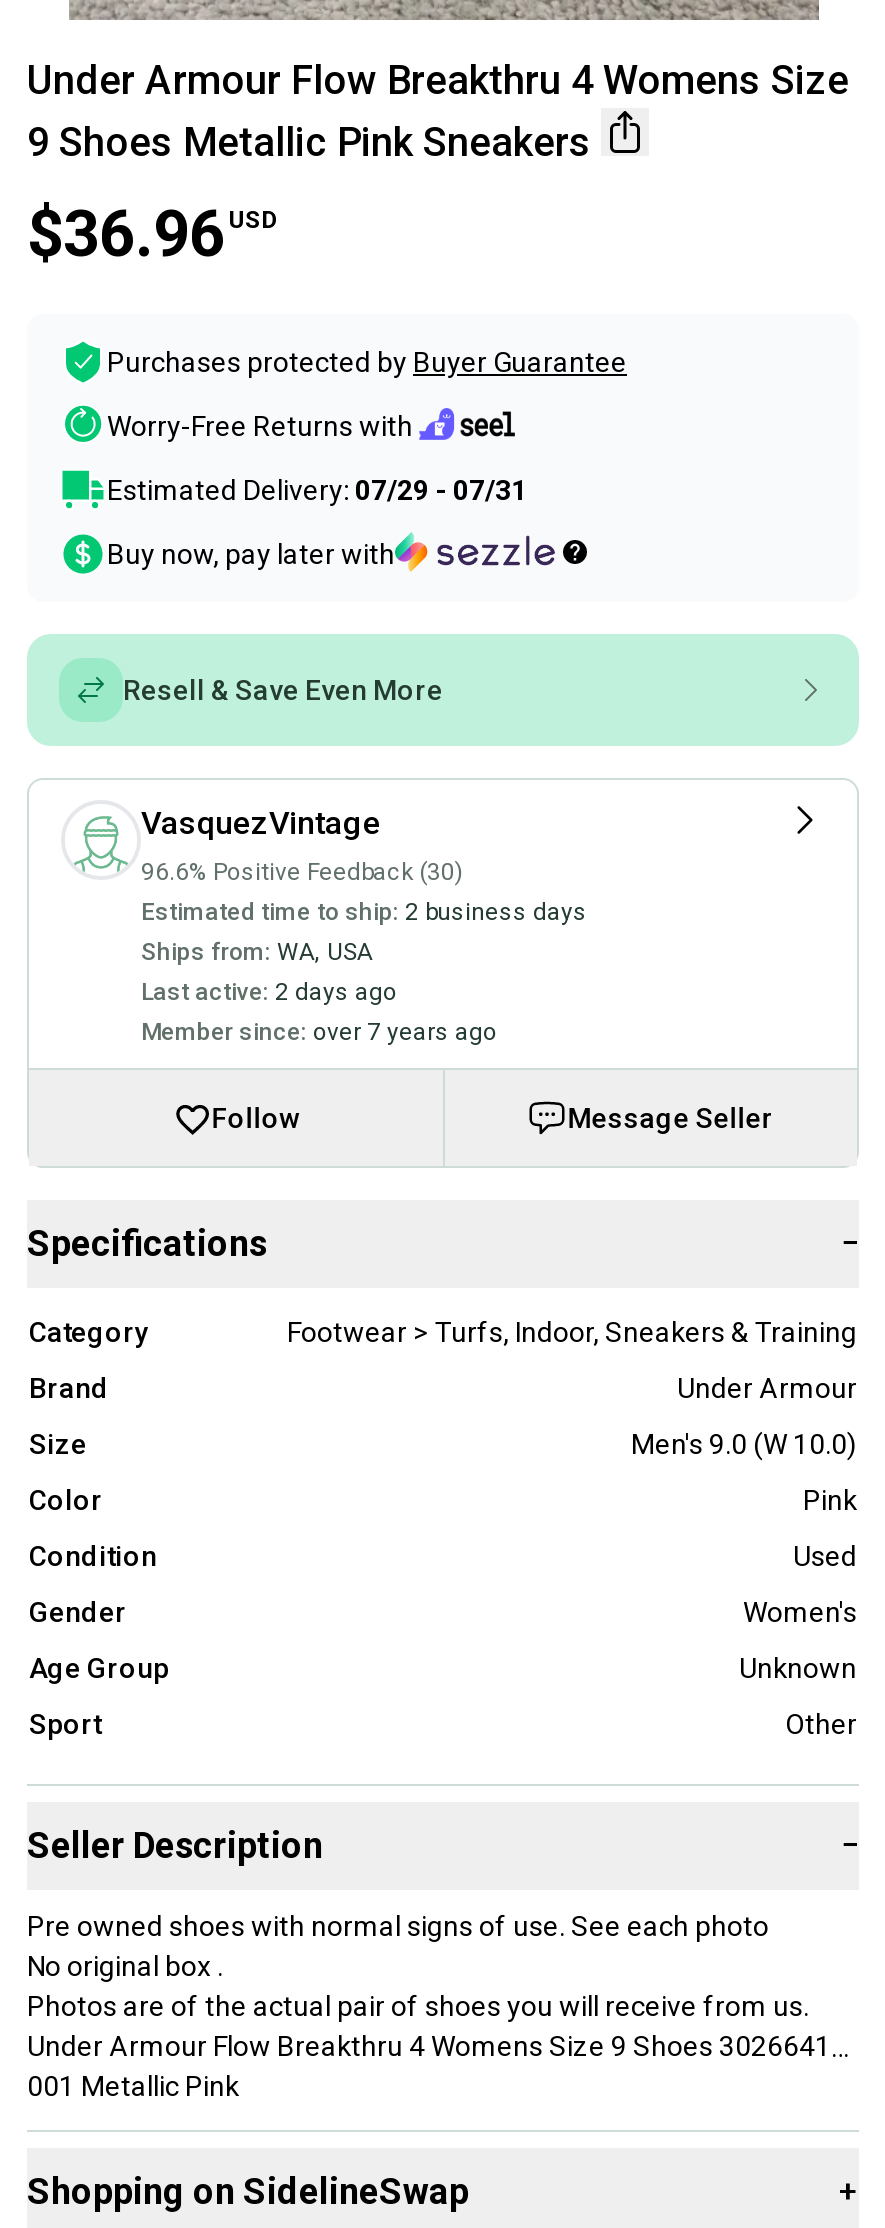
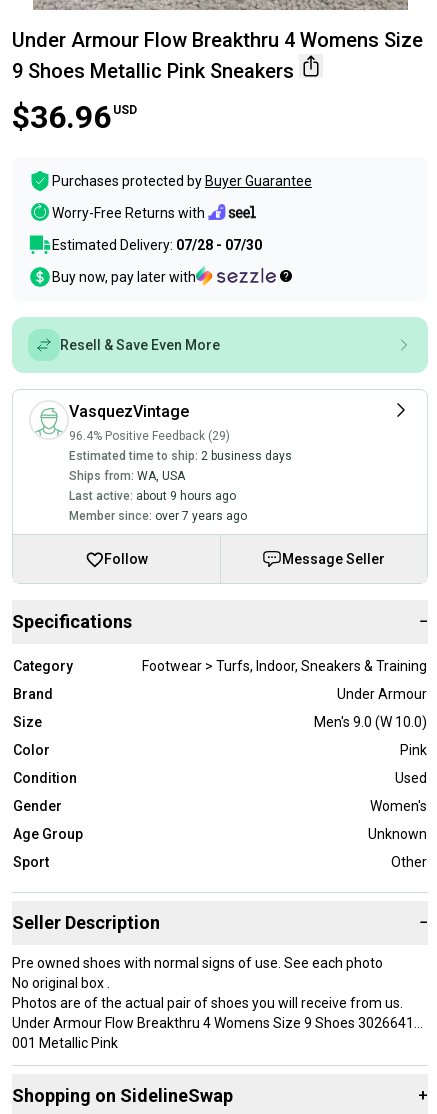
- Estimated Delivery: 07/29 - 07/31
+ Estimated Delivery: 07/28 - 07/30

- 96.6% Positive Feedback (30)
+ 96.4% Positive Feedback (29)

- Last active: 2 days ago
+ Last active: about 9 hours ago
